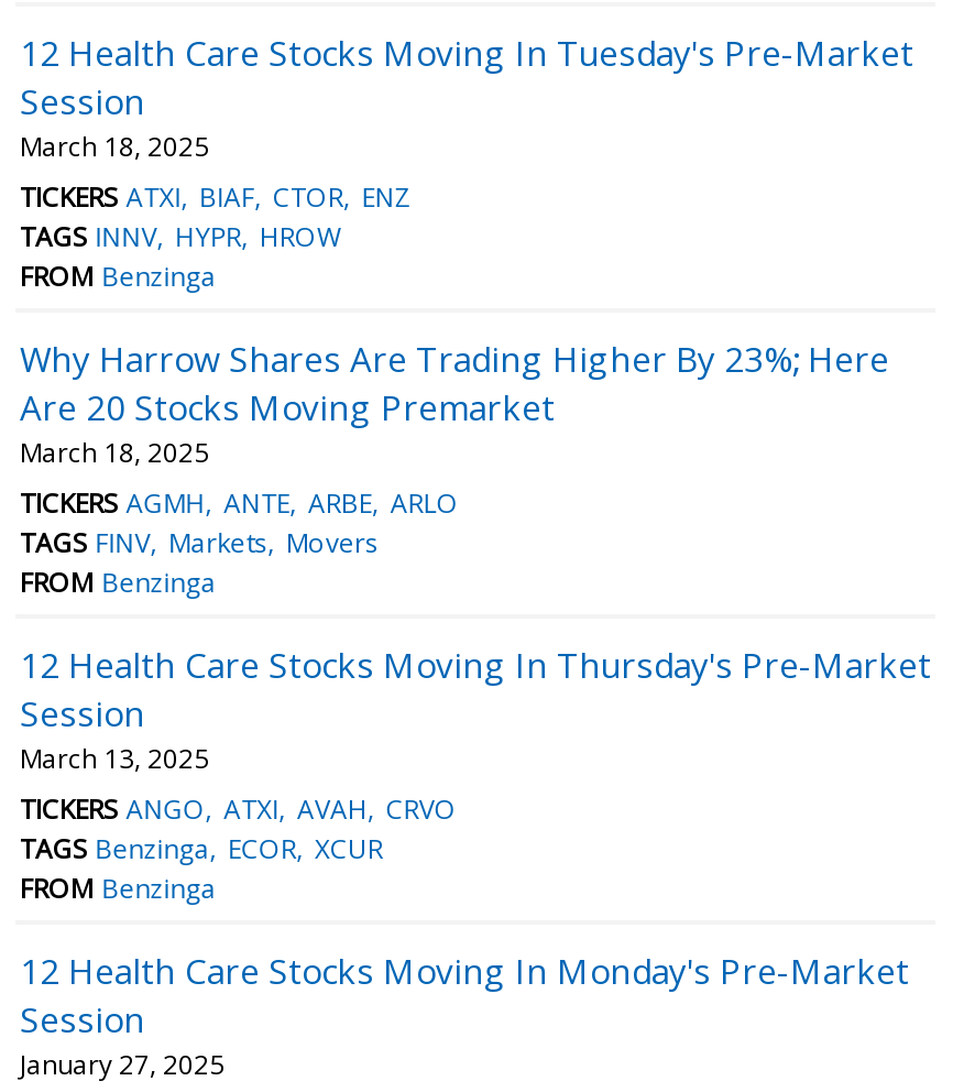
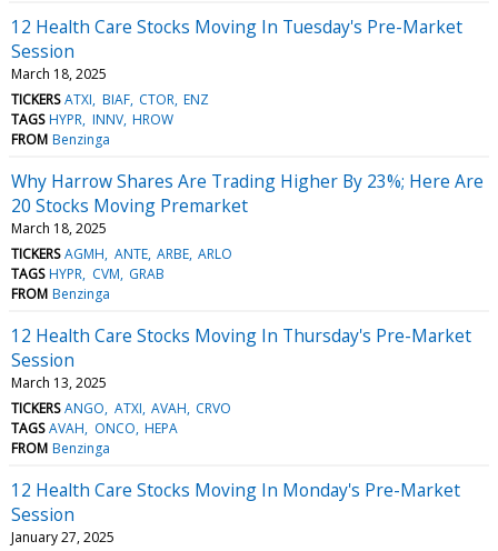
- TAGS INNV HYPR HROW
+ TAGS HYPR INNV HROW

- TAGS FINV Markets Movers
+ TAGS HYPR CVM GRAB

- TAGS Benzinga ECOR XCUR
+ TAGS AVAH ONCO HEPA
